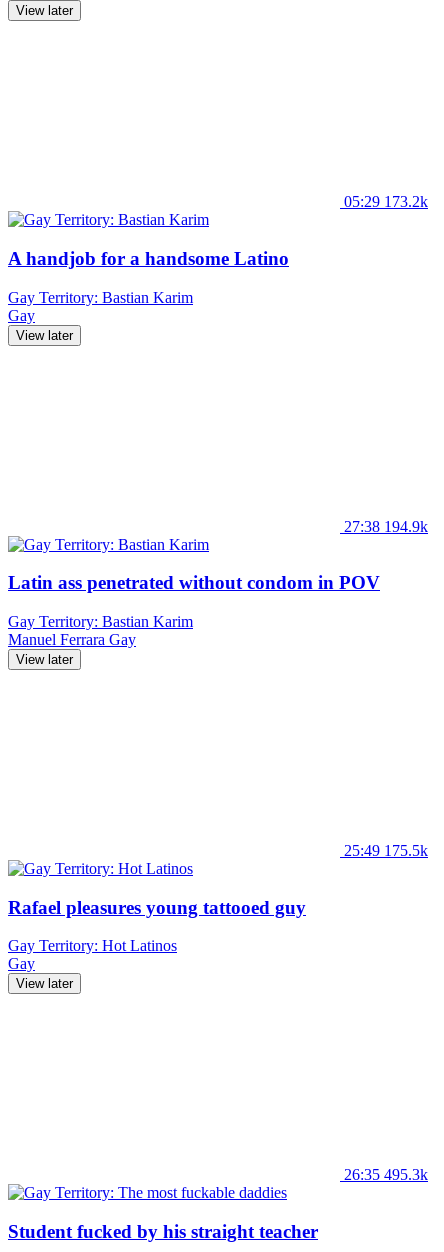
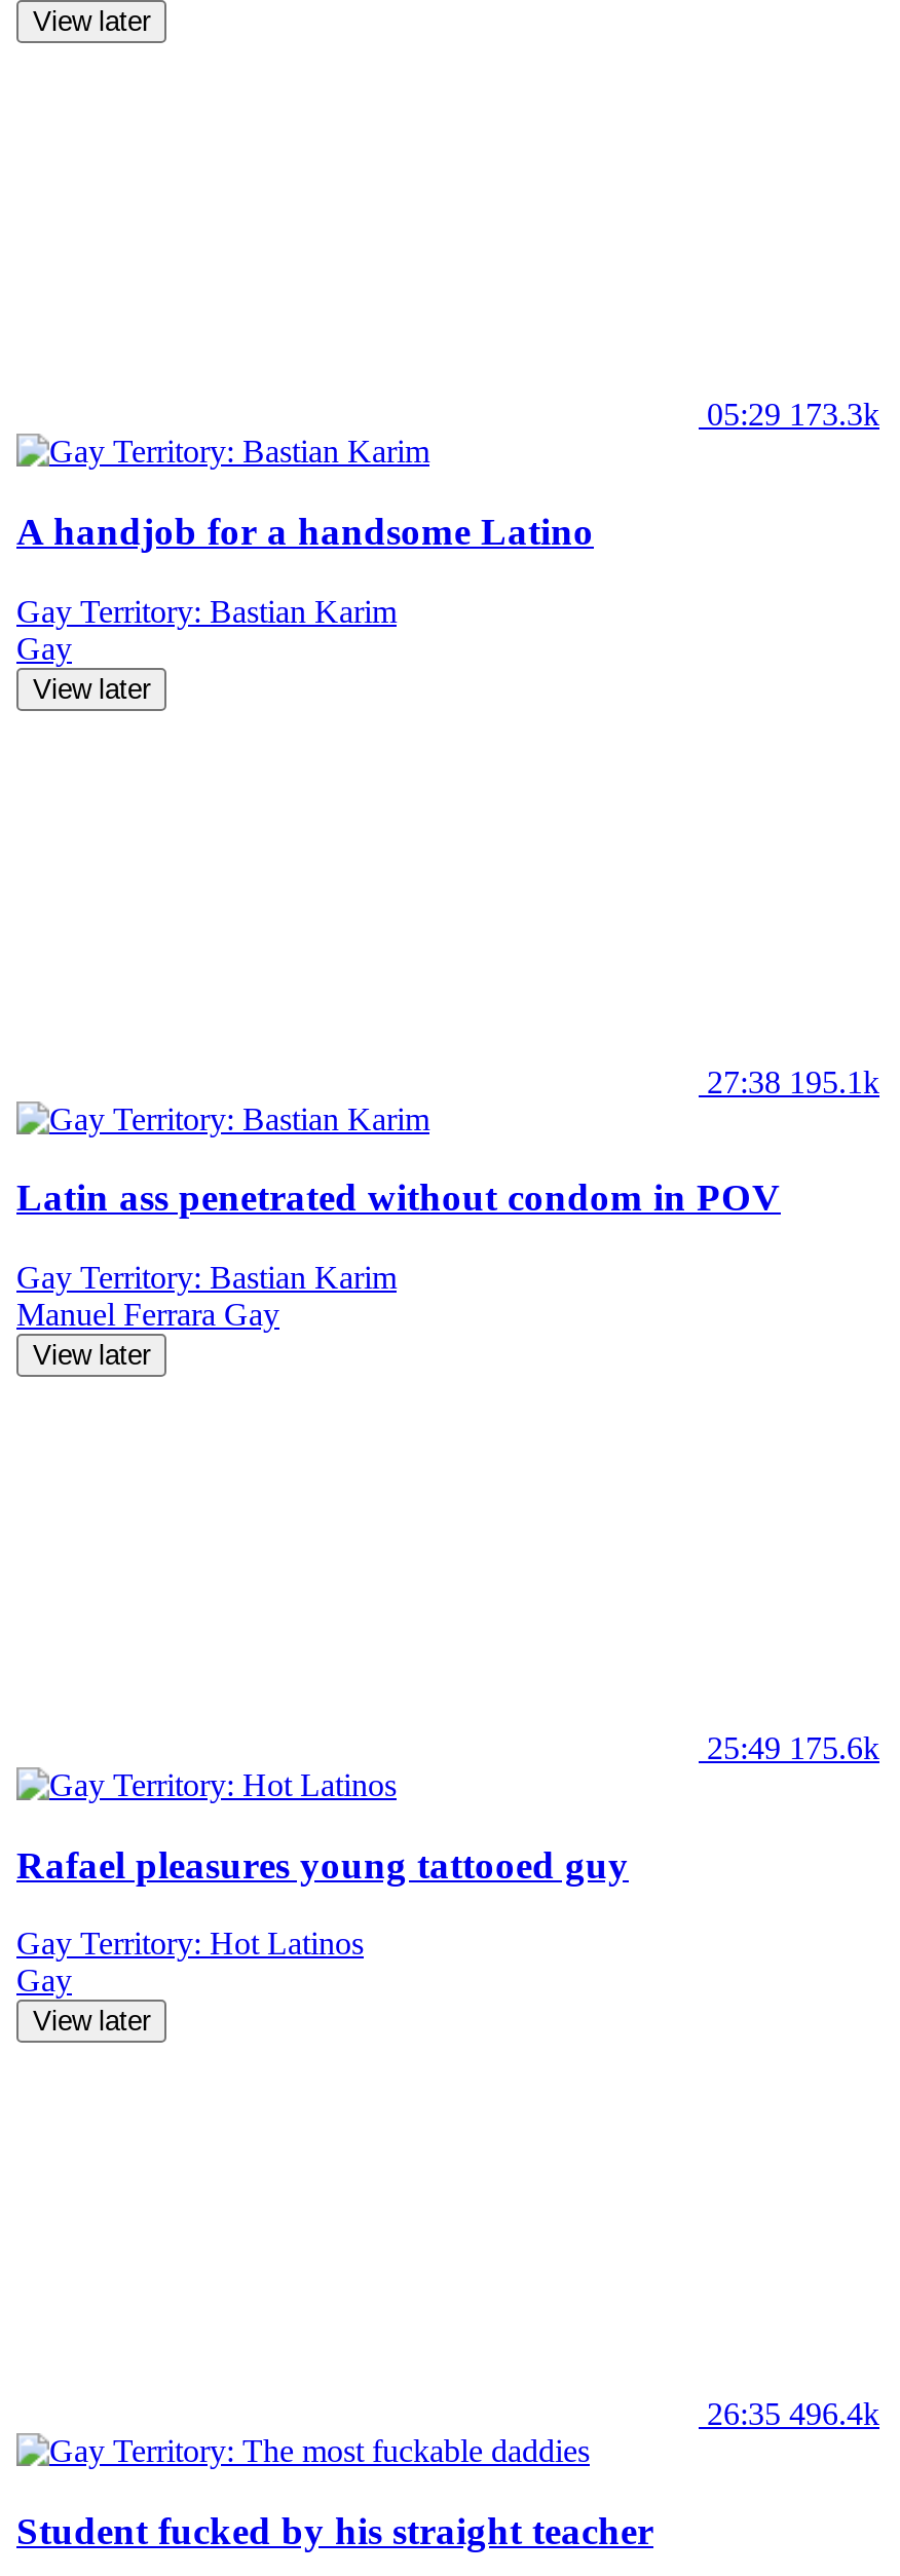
- 05:29 173.2k
+ 05:29 173.3k

- 27:38 194.9k
+ 27:38 195.1k

- 25:49 175.5k
+ 25:49 175.6k

- 26:35 495.3k
+ 26:35 496.4k
